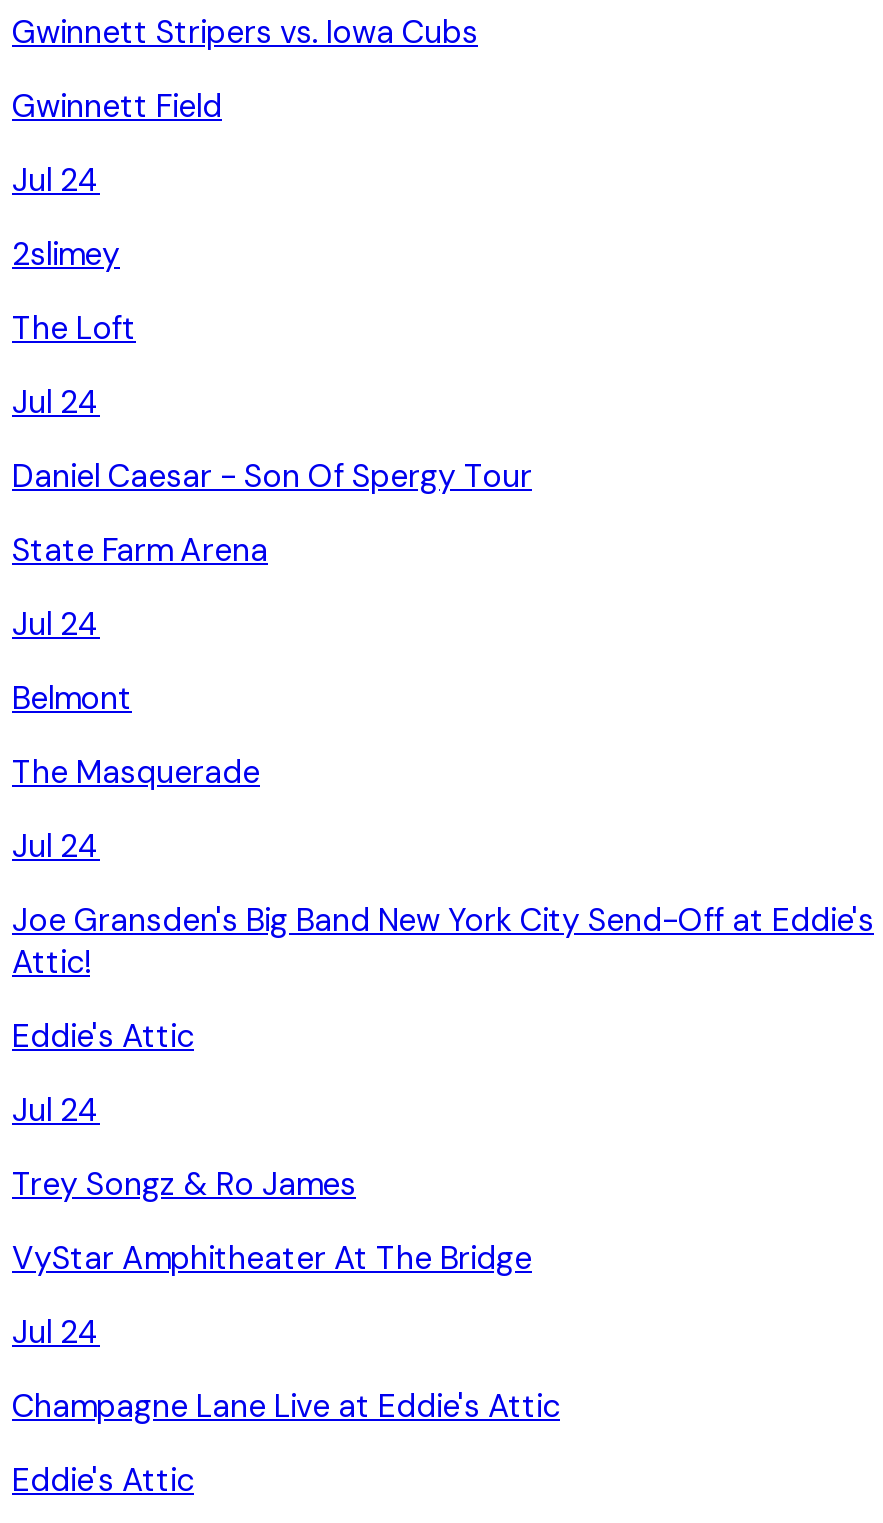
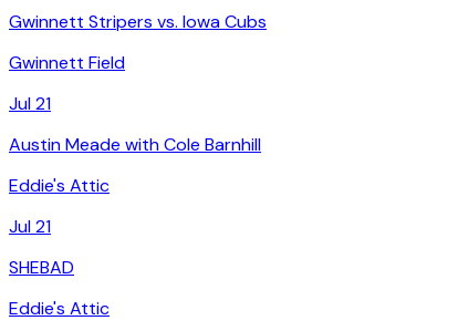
- Jul 24
- 2slimey
- The Loft
- Jul 24
- Daniel Caesar - Son Of Spergy Tour
- State Farm Arena
- Jul 24
- Belmont
- The Masquerade
- Jul 24
- Joe Gransden's Big Band New York City Send-Off at Eddie's
- Attic!
+ Jul 21
+ Austin Meade with Cole Barnhill

- Jul 24
- Trey Songz & Ro James
- VyStar Amphitheater At The Bridge
- Jul 24
- Champagne Lane Live at Eddie's Attic
+ Jul 21
+ SHEBAD
